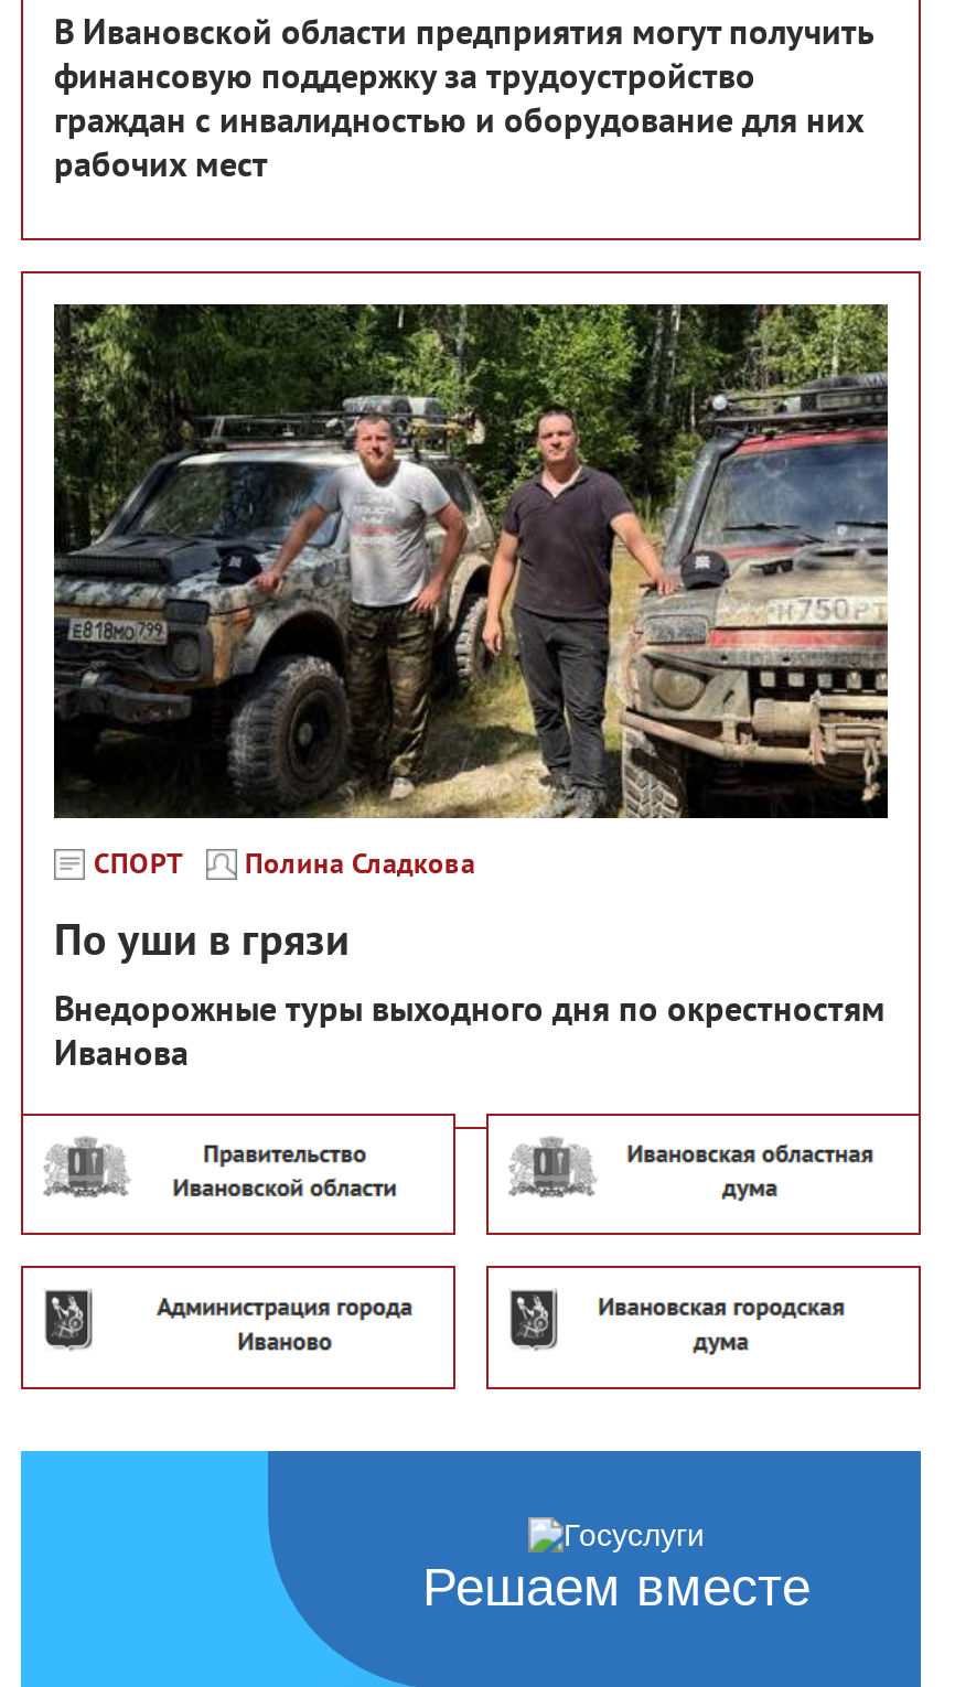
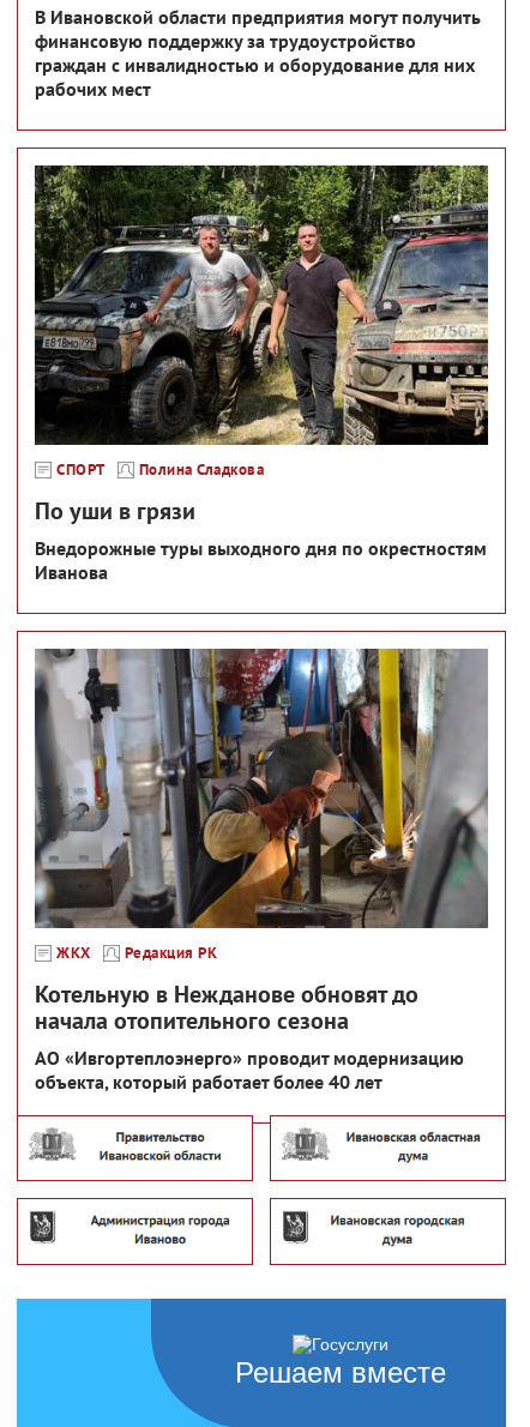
+ [image]
+ ЖКХ
+ Редакция РК
+ Котельную в Нежданове обновят до
+ начала отопительного сезона
+ АО «Ивгортеплоэнерго» проводит модернизацию
+ объекта, который работает более 40 лет
